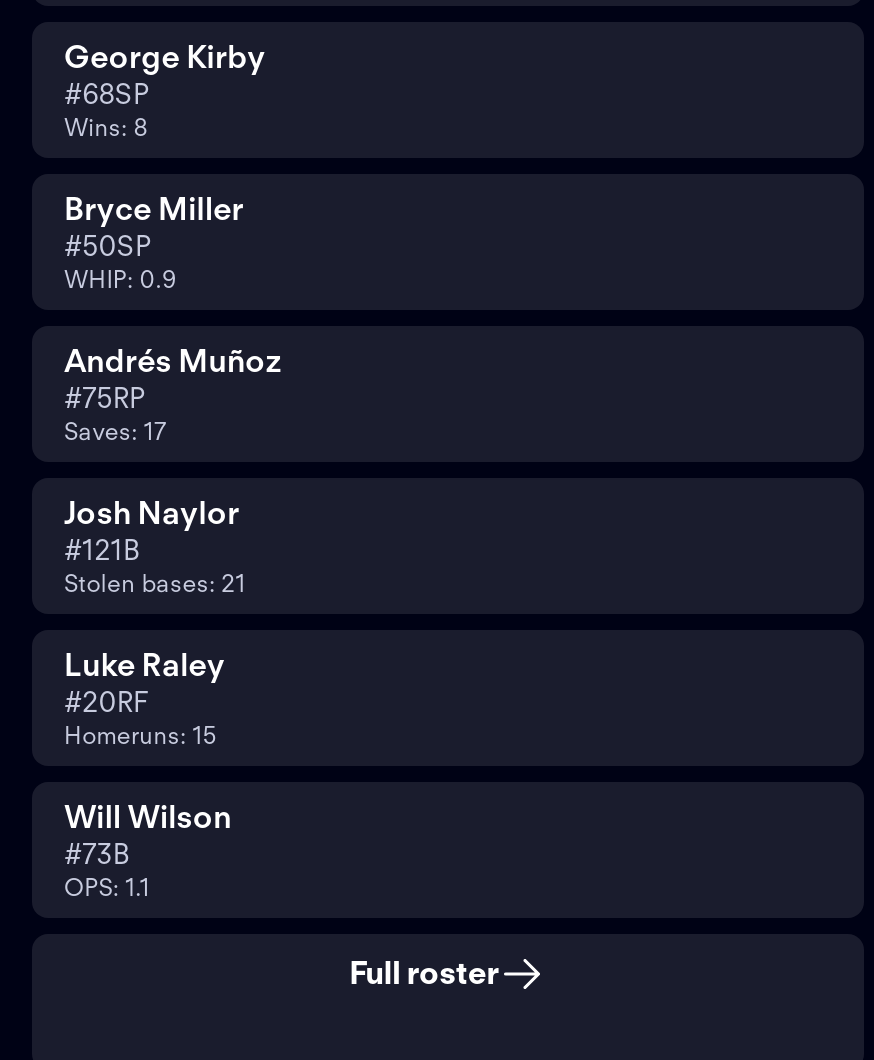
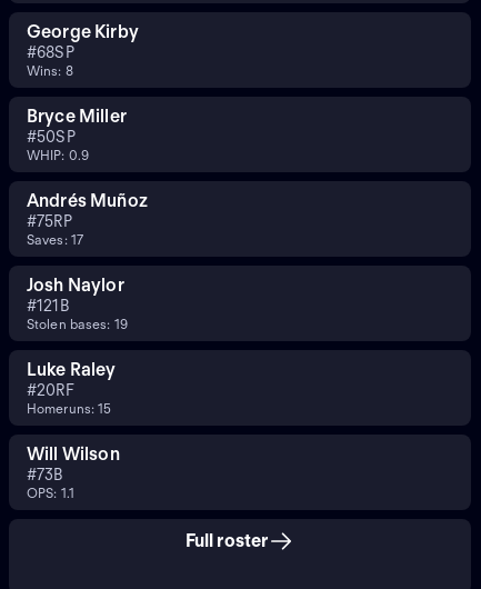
- Stolen bases: 21
+ Stolen bases: 19
